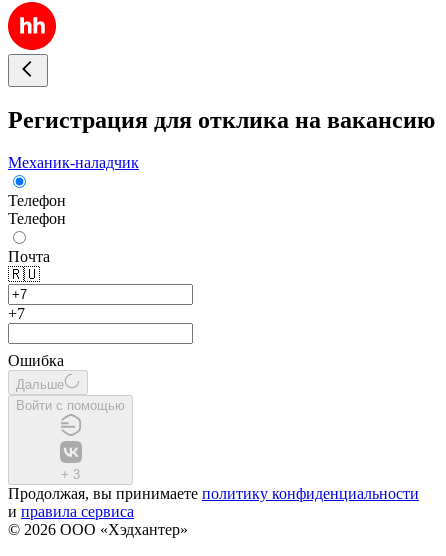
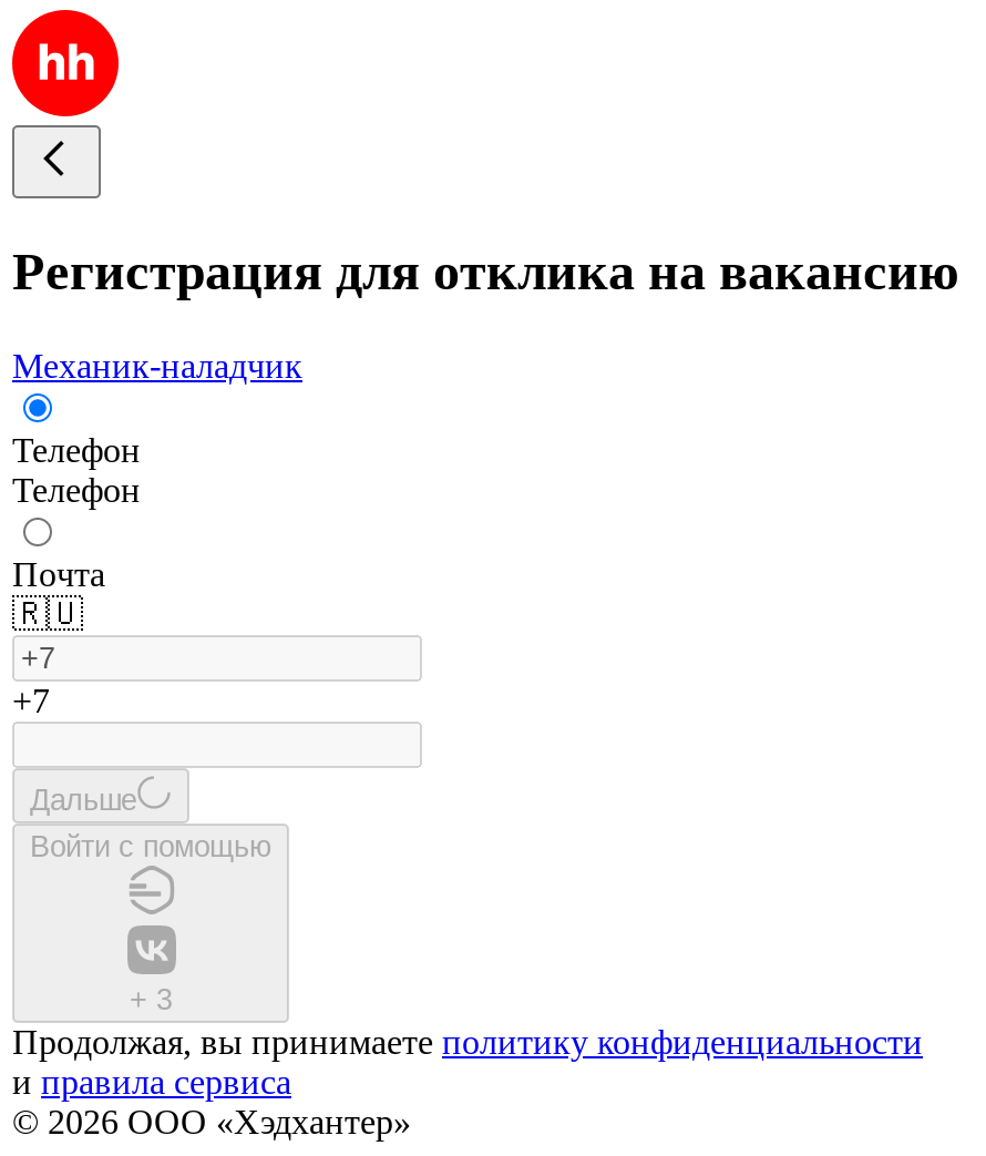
- Ошибка
